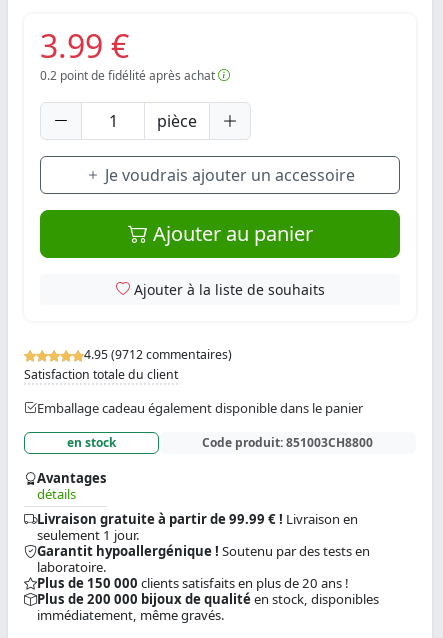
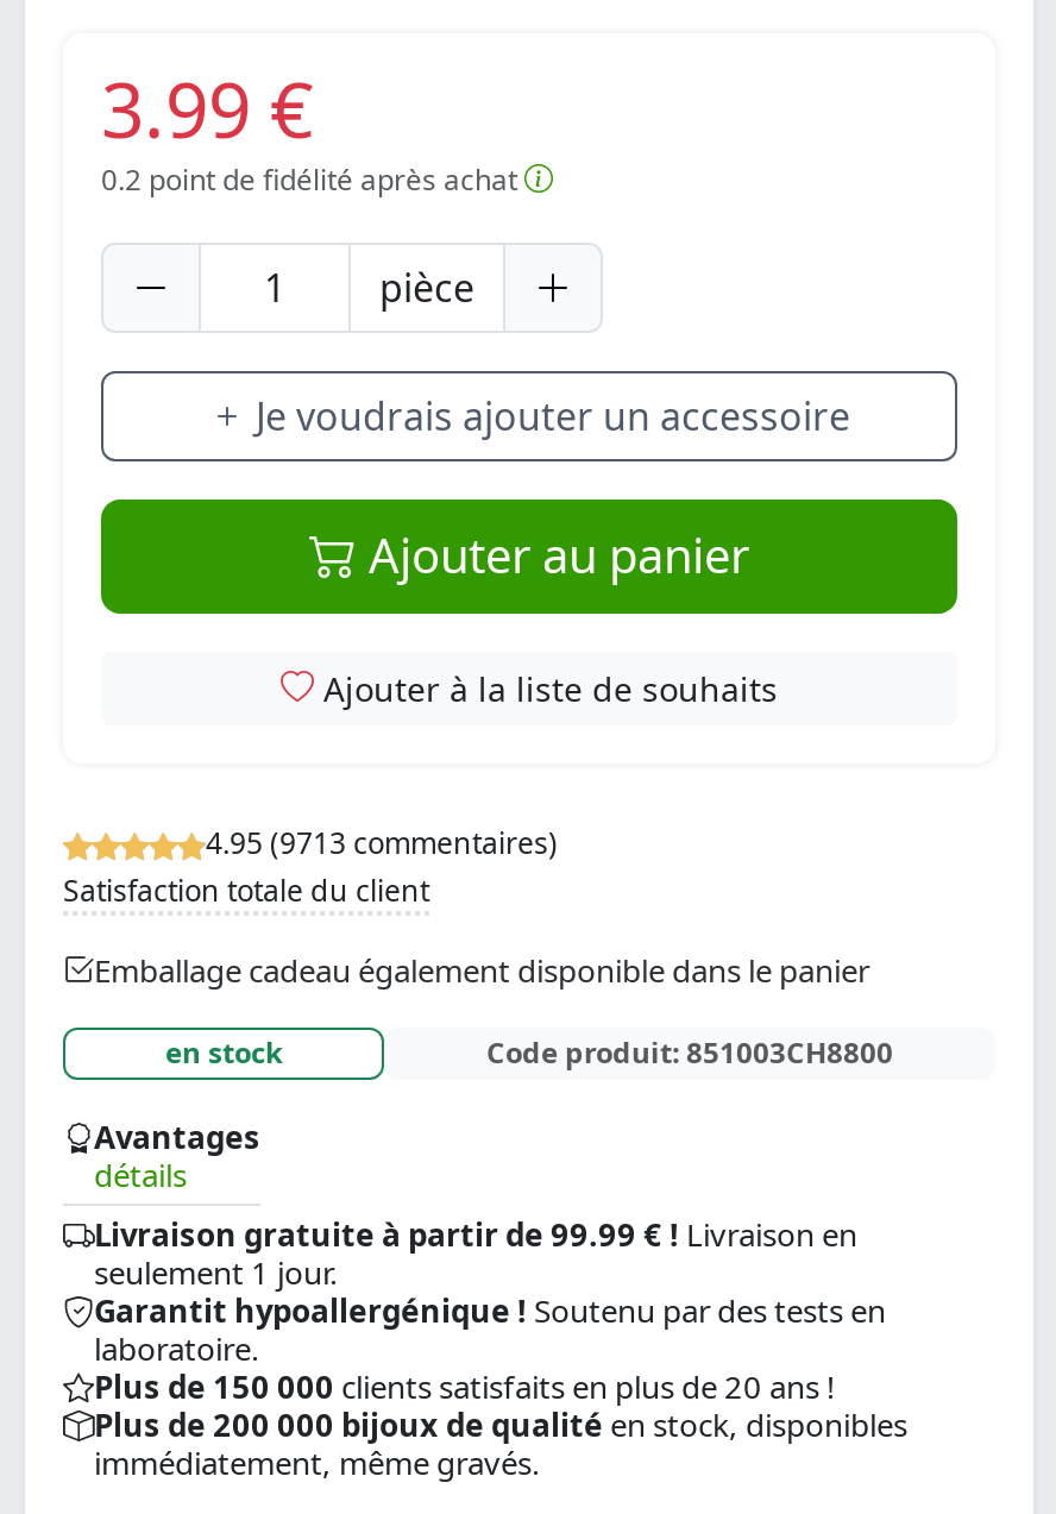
- 4.95 (9712 commentaires)
+ 4.95 (9713 commentaires)
